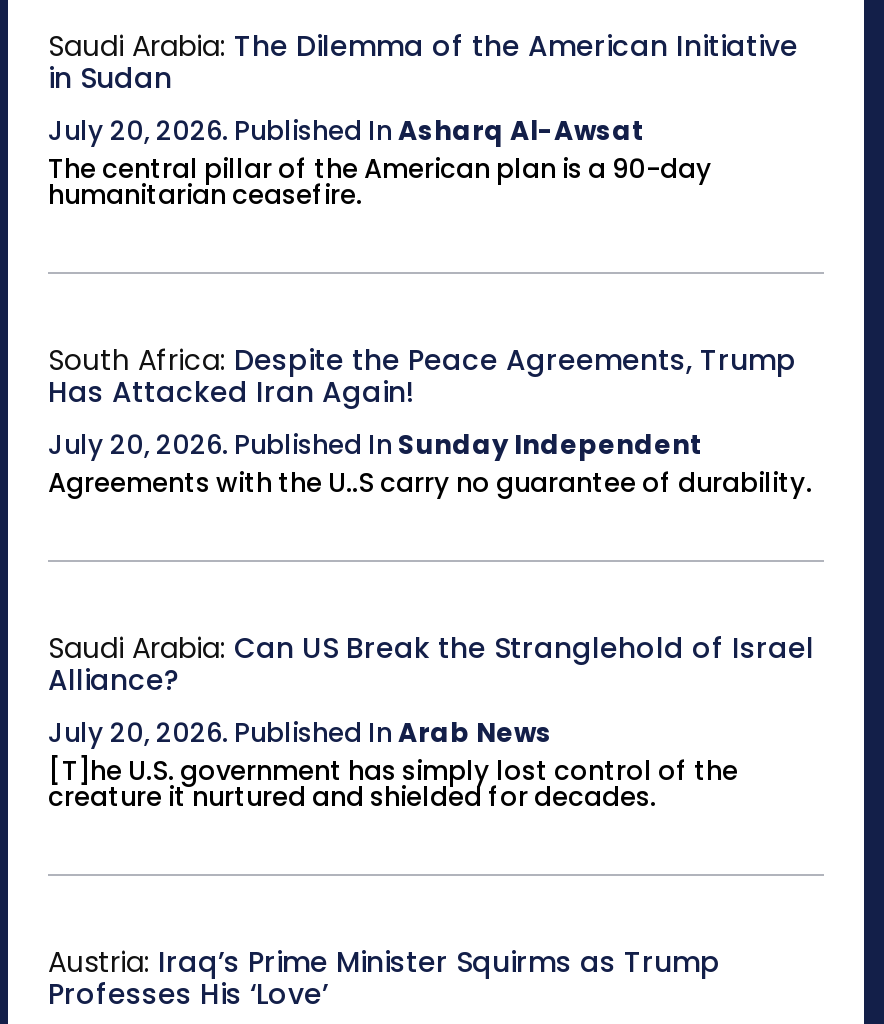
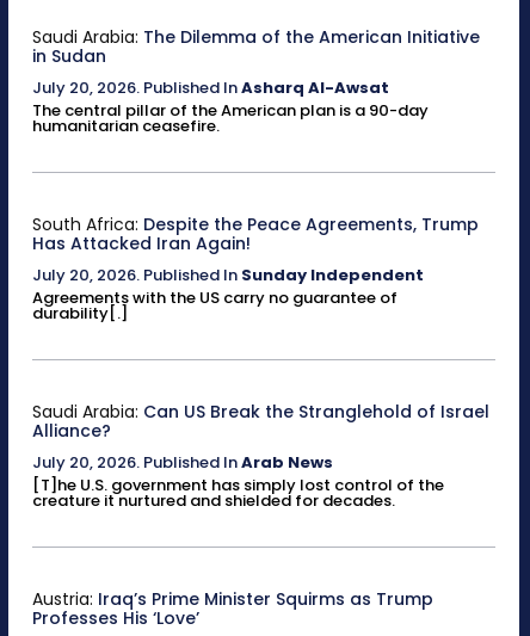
- Agreements with the U..S carry no guarantee of durability.
+ Agreements with the US carry no guarantee of
+ durability[.]
